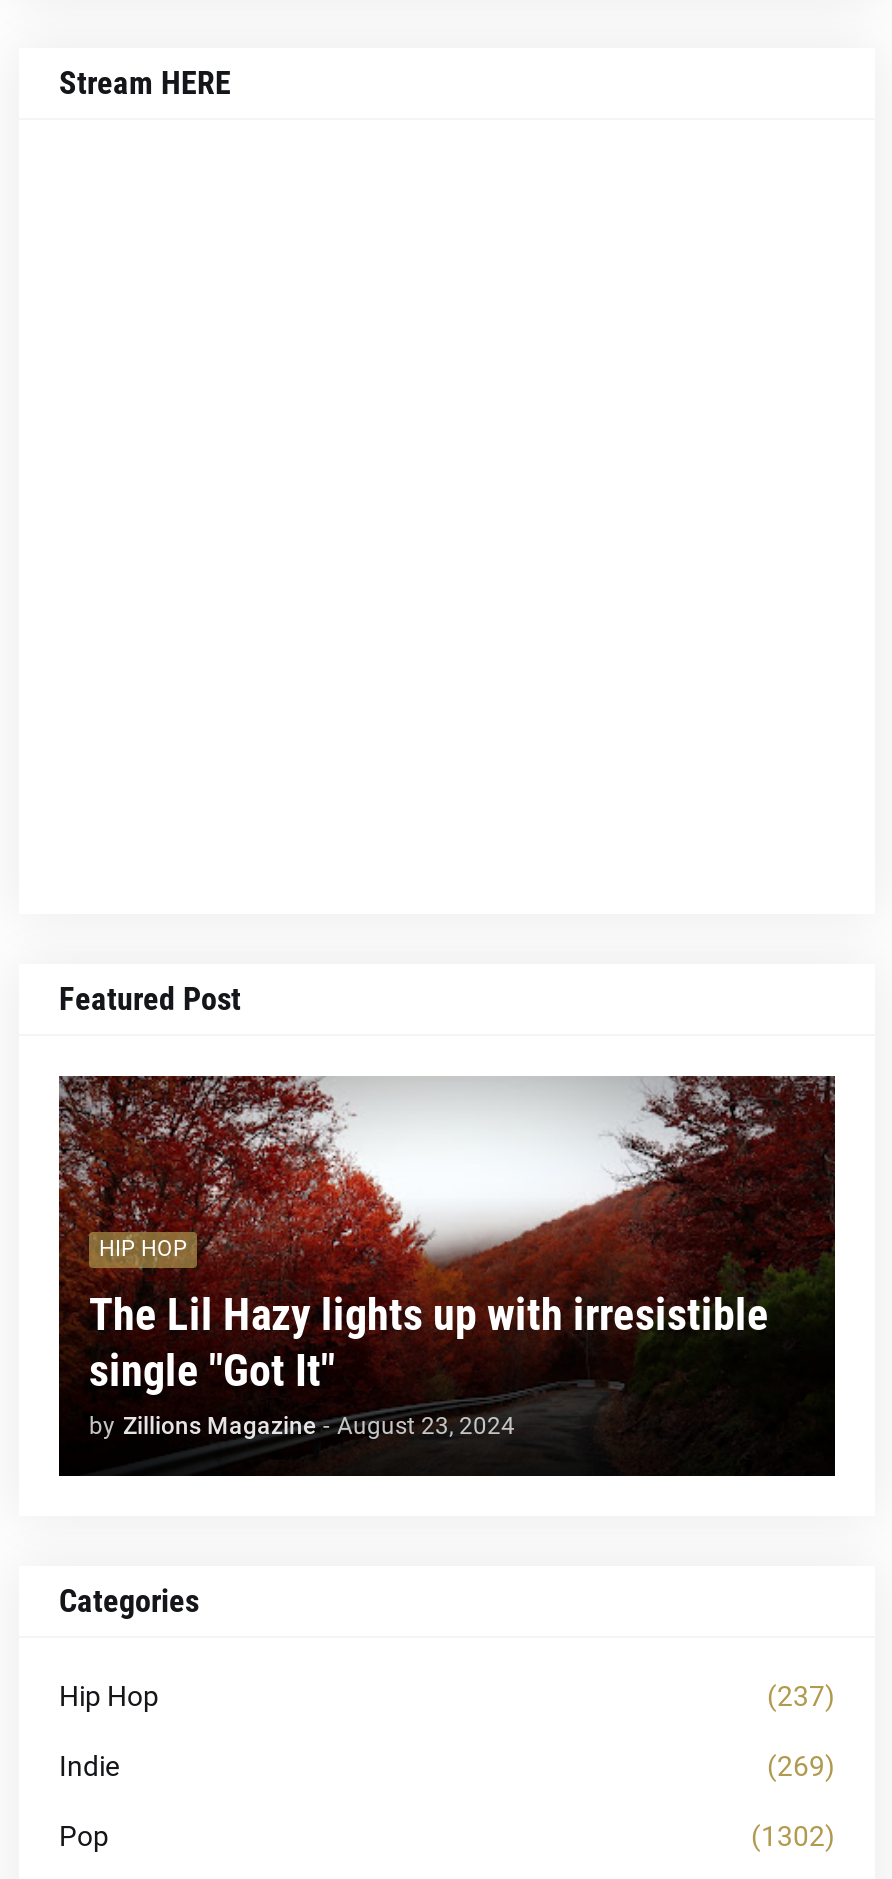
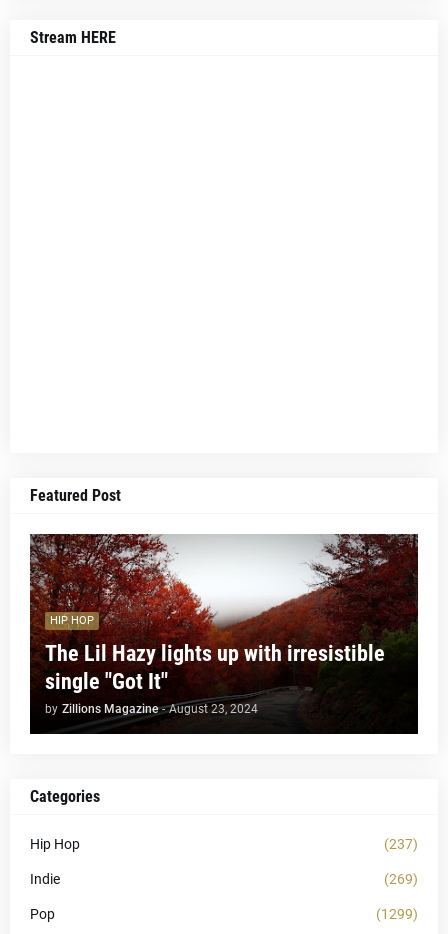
- (1302)
+ (1299)
